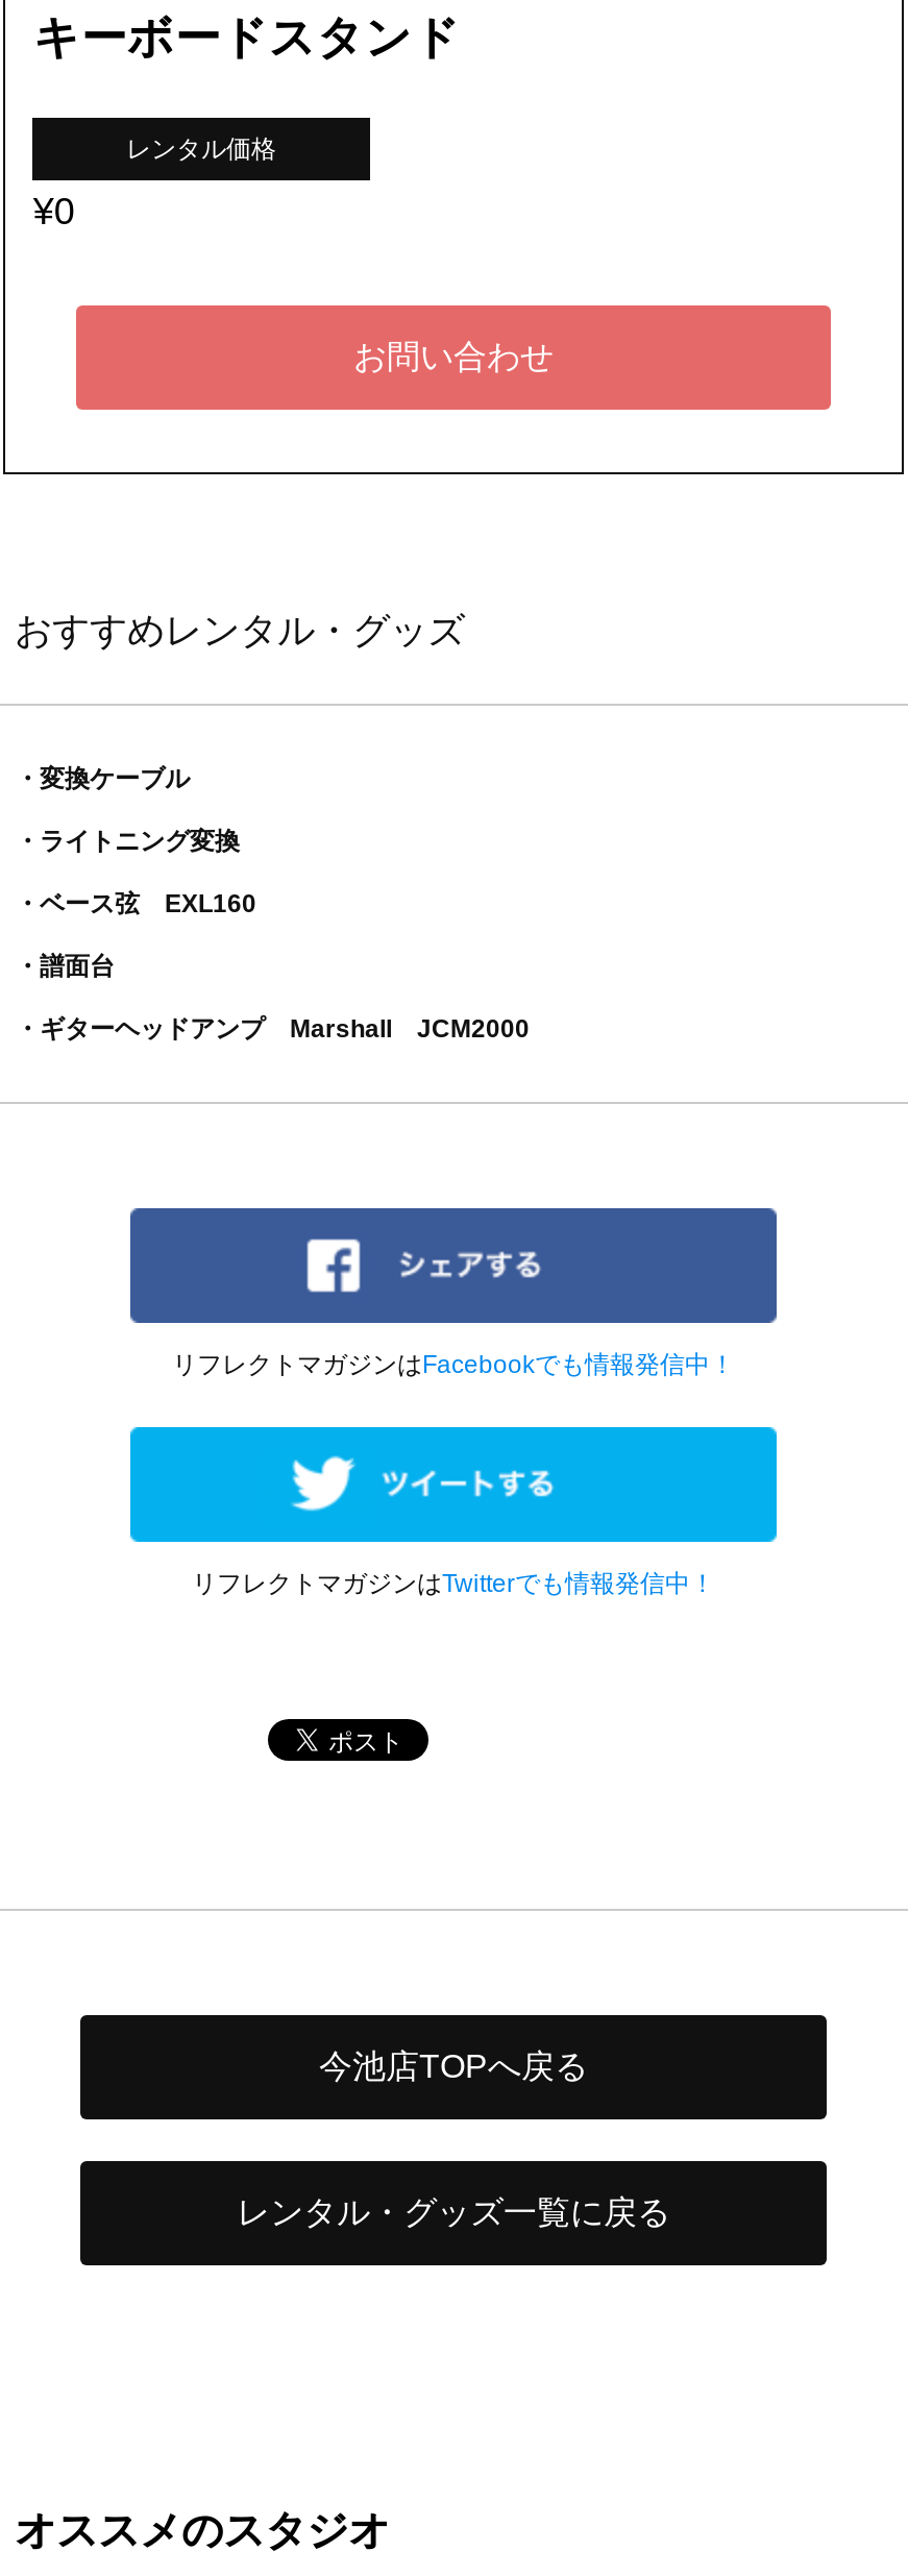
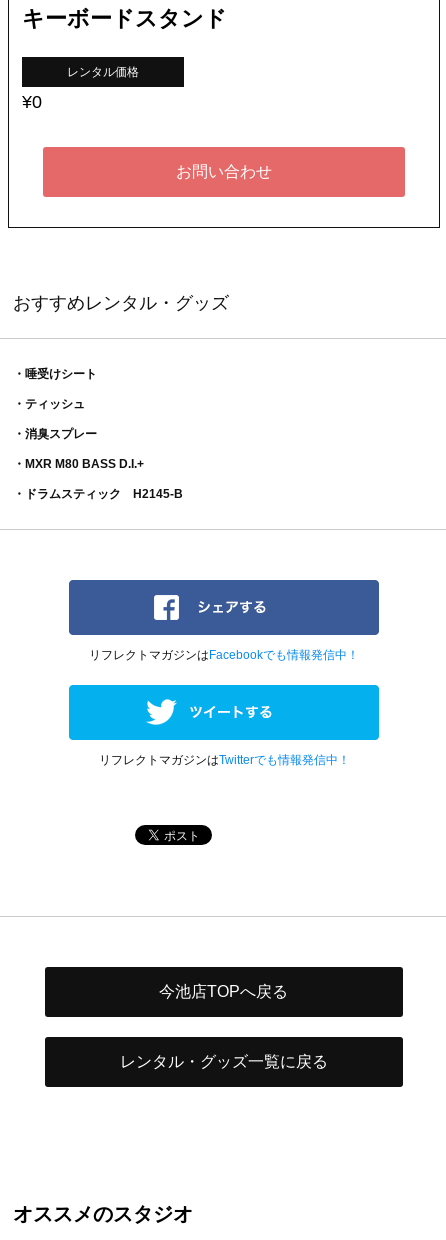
- ・変換ケーブル
+ ・唾受けシート

- ・ライトニング変換
+ ・ティッシュ

- ・ベース弦 EXL160
+ ・消臭スプレー

- ・譜面台
+ ・MXR M80 BASS D.I.+

- ・ギターヘッドアンプ Marshall JCM2000
+ ・ドラムスティック H2145-B
